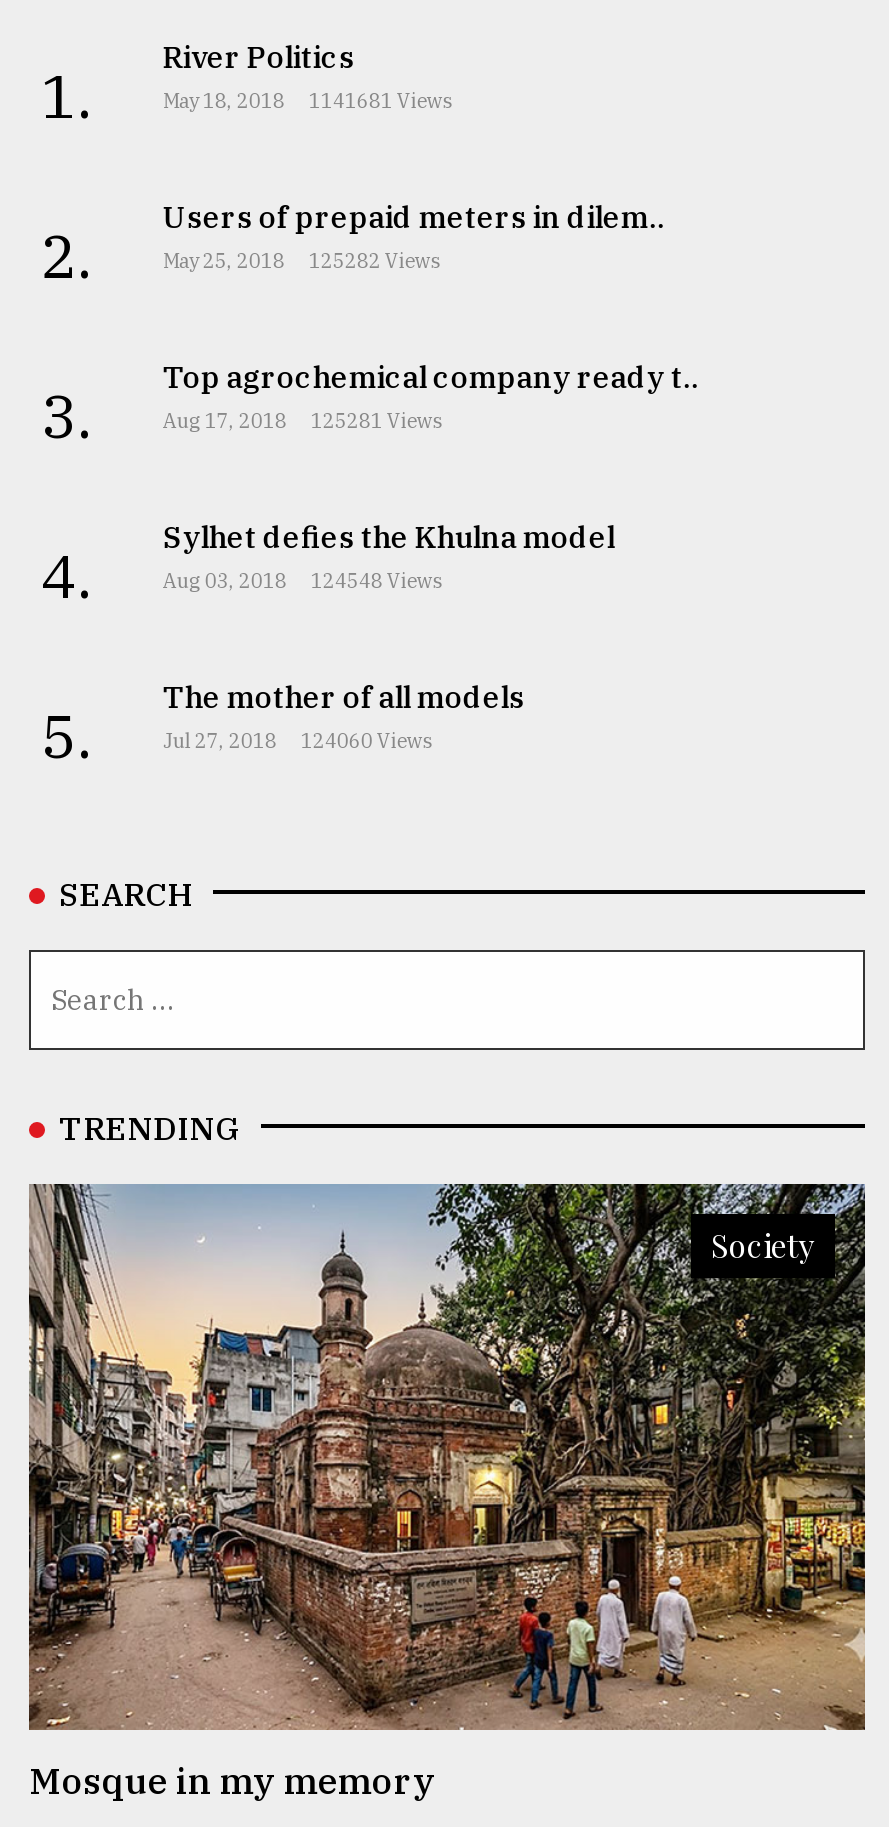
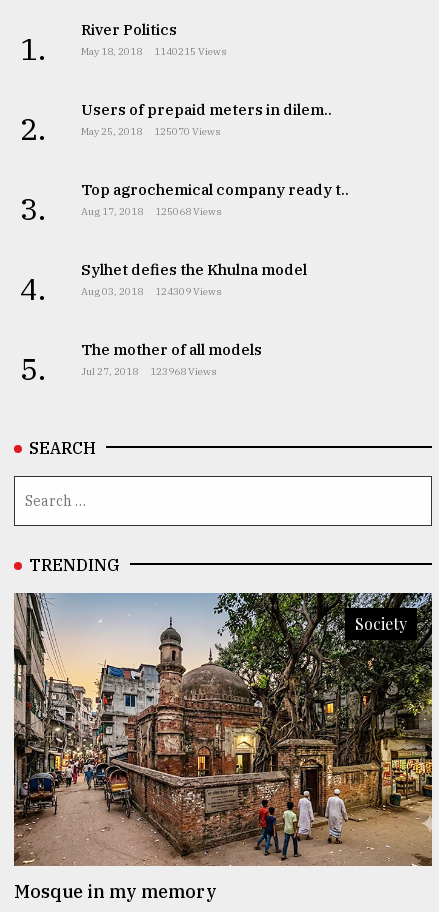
- May 18, 2018 1141681 Views
+ May 18, 2018 1140215 Views

- May 25, 2018 125282 Views
+ May 25, 2018 125070 Views

- Aug 17, 2018 125281 Views
+ Aug 17, 2018 125068 Views

- Aug 03, 2018 124548 Views
+ Aug 03, 2018 124309 Views

- Jul 27, 2018 124060 Views
+ Jul 27, 2018 123968 Views
